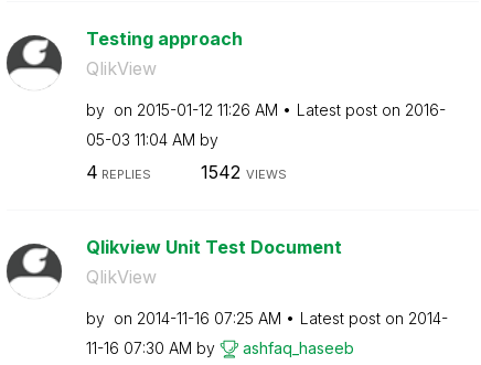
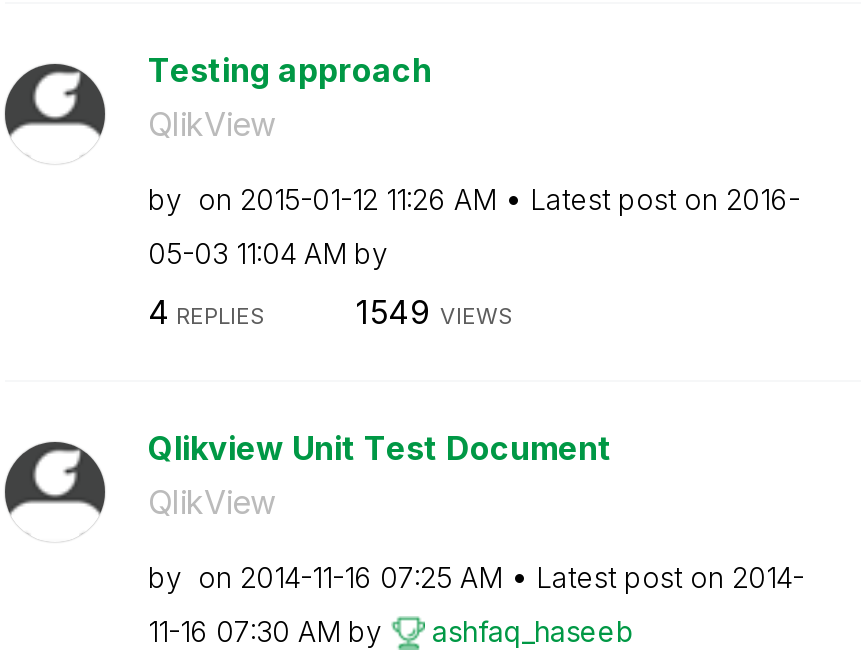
- 1542 VIEWS
+ 1549 VIEWS
